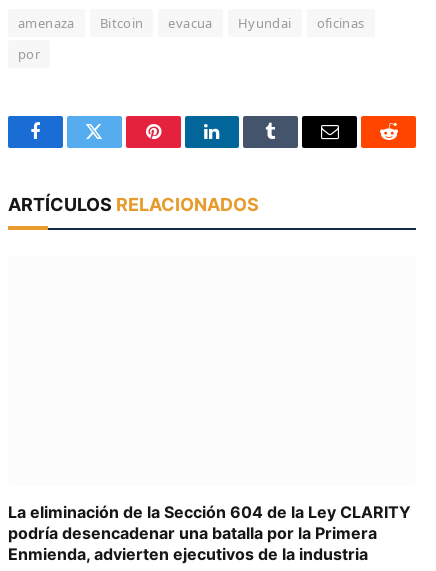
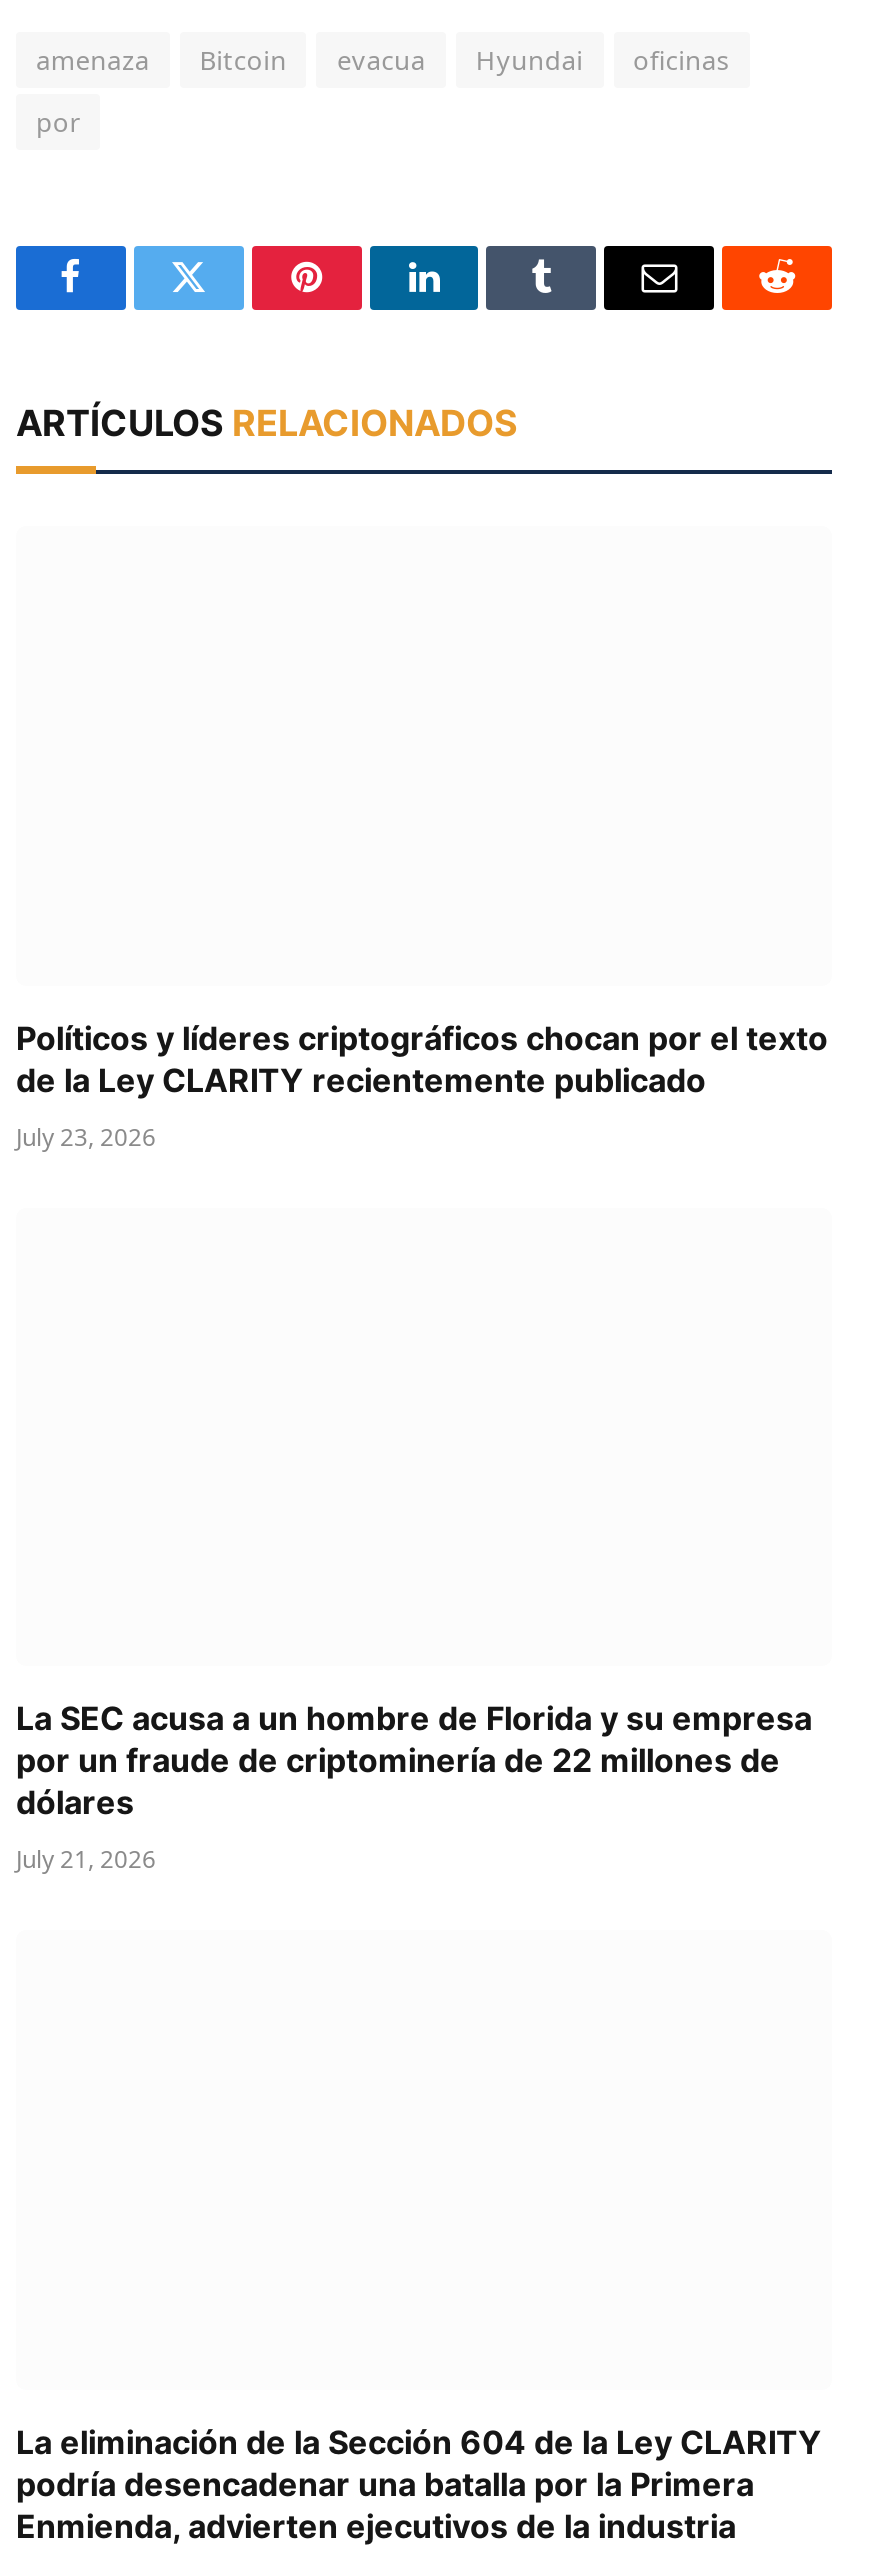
+ Políticos y líderes criptográficos chocan por el texto
+ de la Ley CLARITY recientemente publicado
+ July 23, 2026

+ La SEC acusa a un hombre de Florida y su empresa
+ por un fraude de criptominería de 22 millones de
+ dólares
+ July 21, 2026
